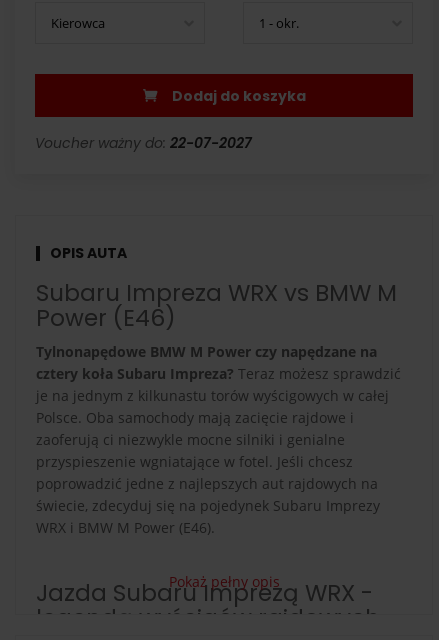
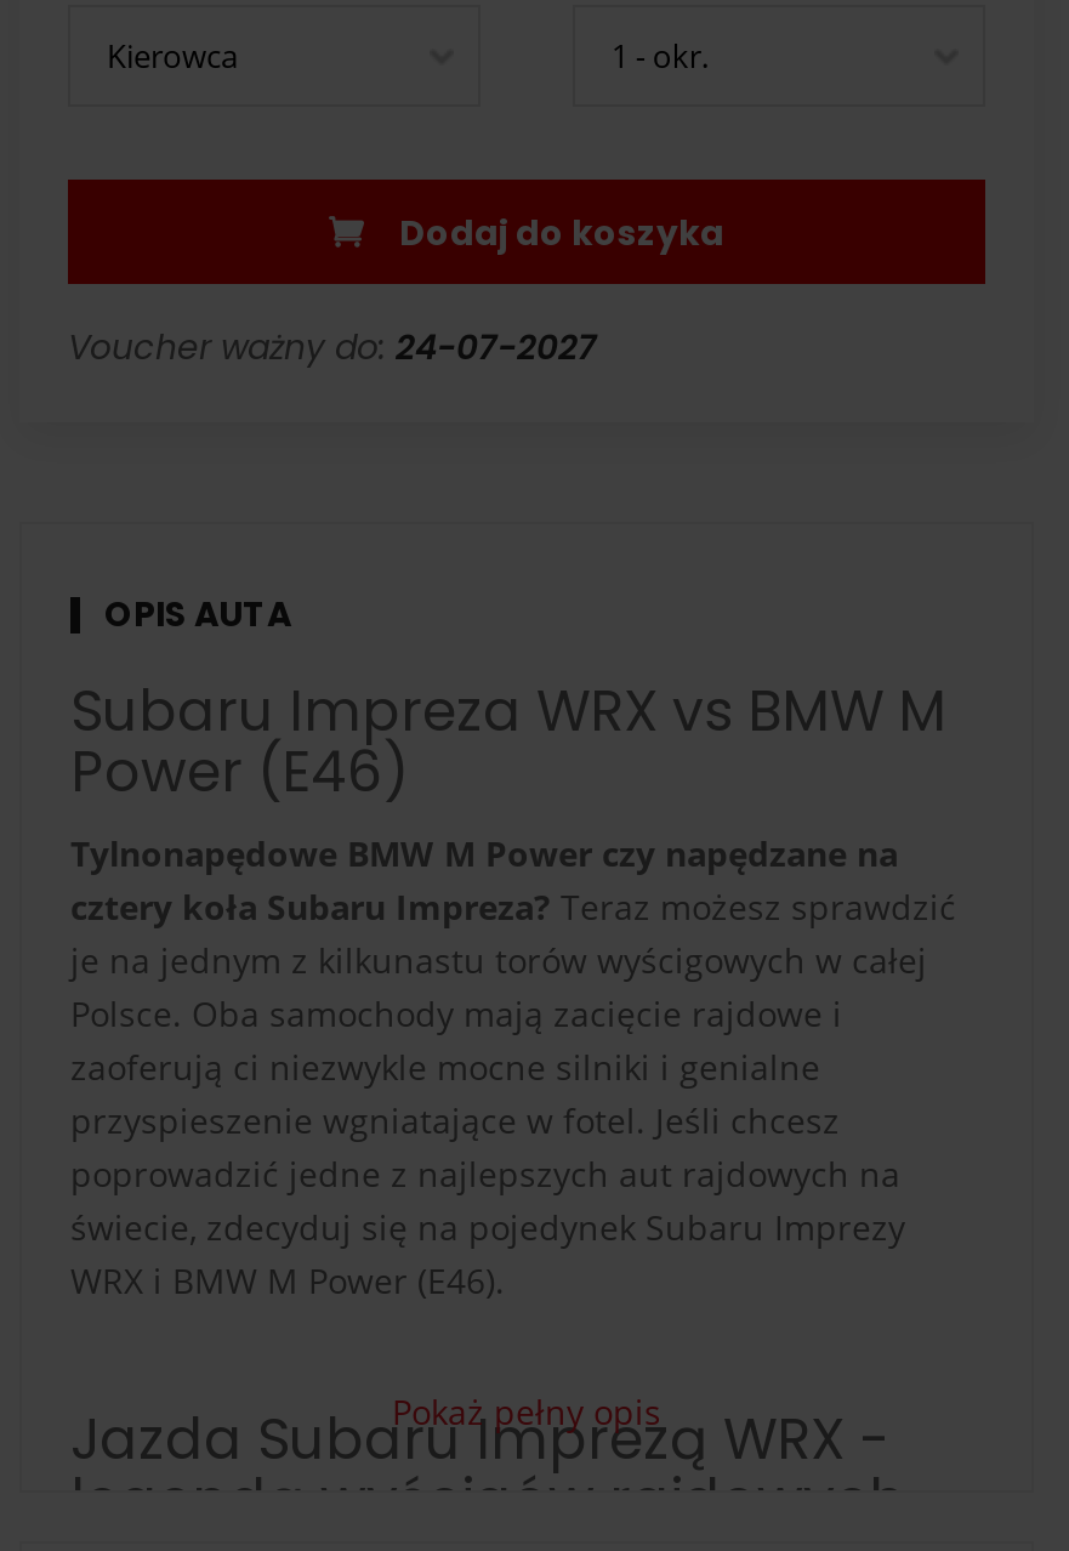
- Voucher ważny do: 22-07-2027
+ Voucher ważny do: 24-07-2027
